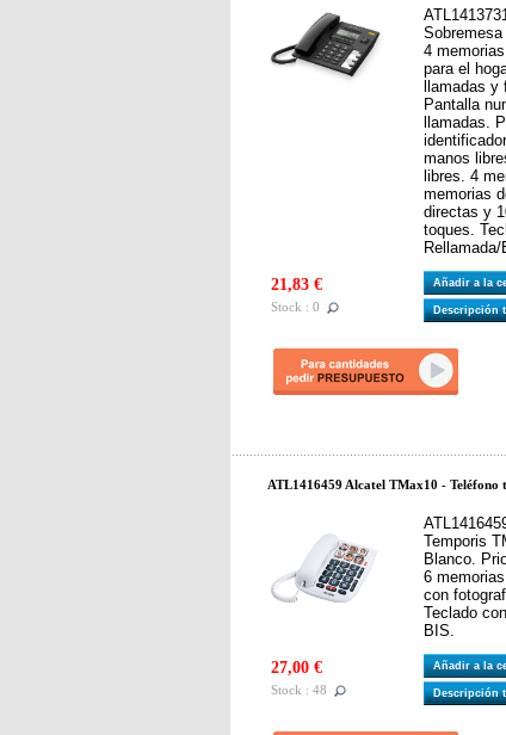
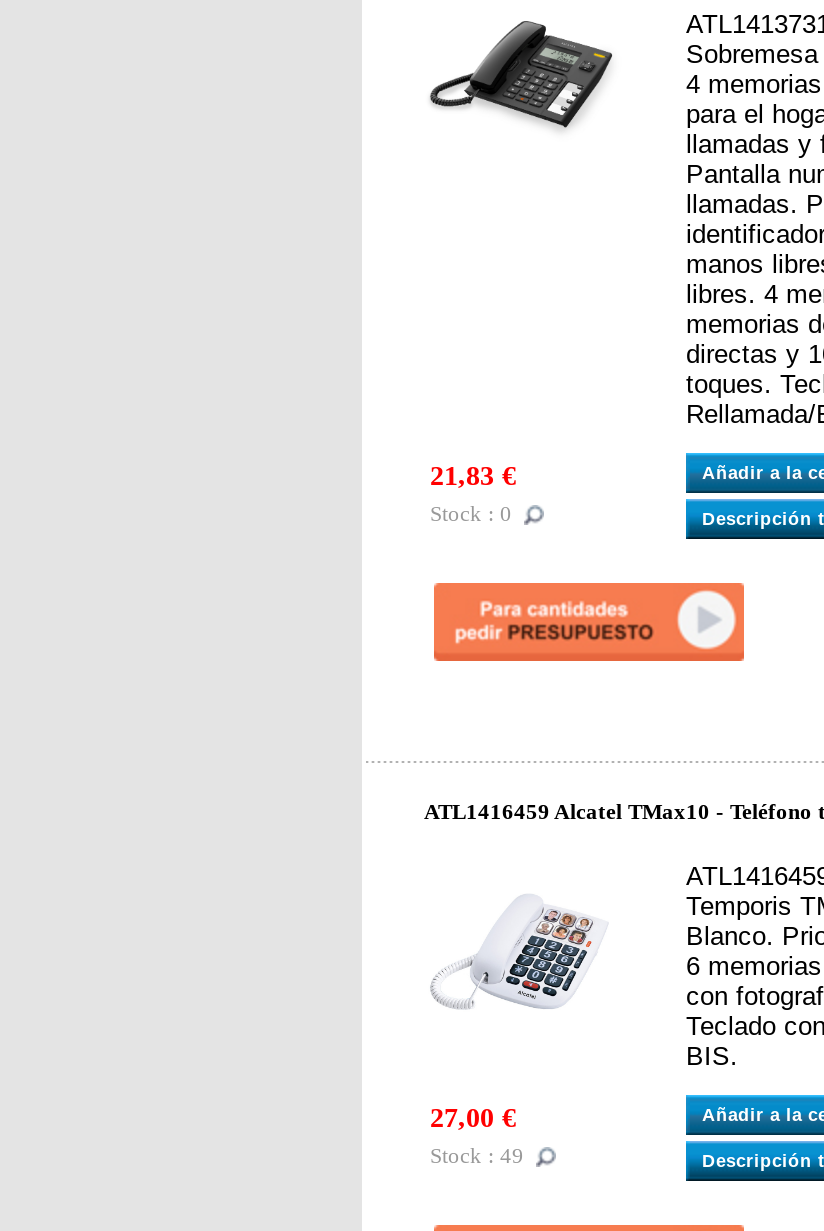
- Stock : 48
+ Stock : 49
